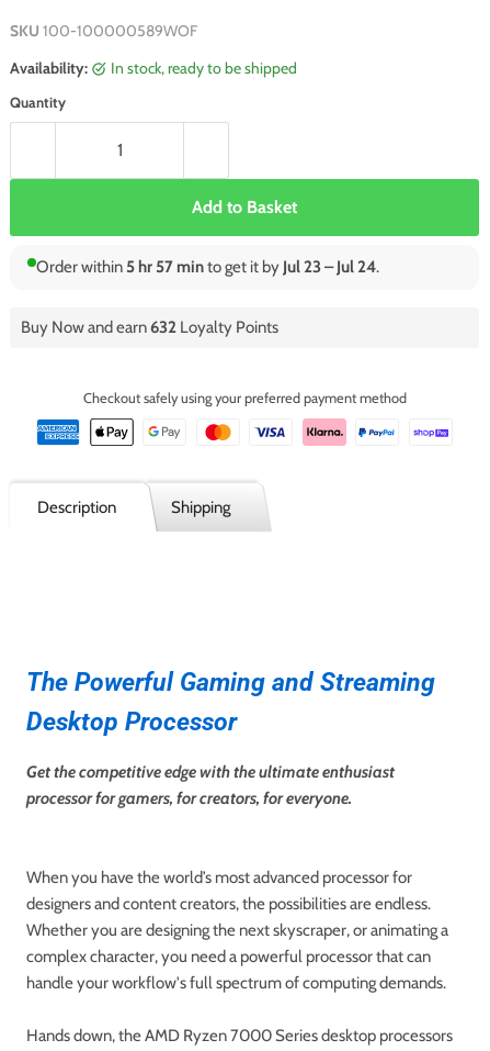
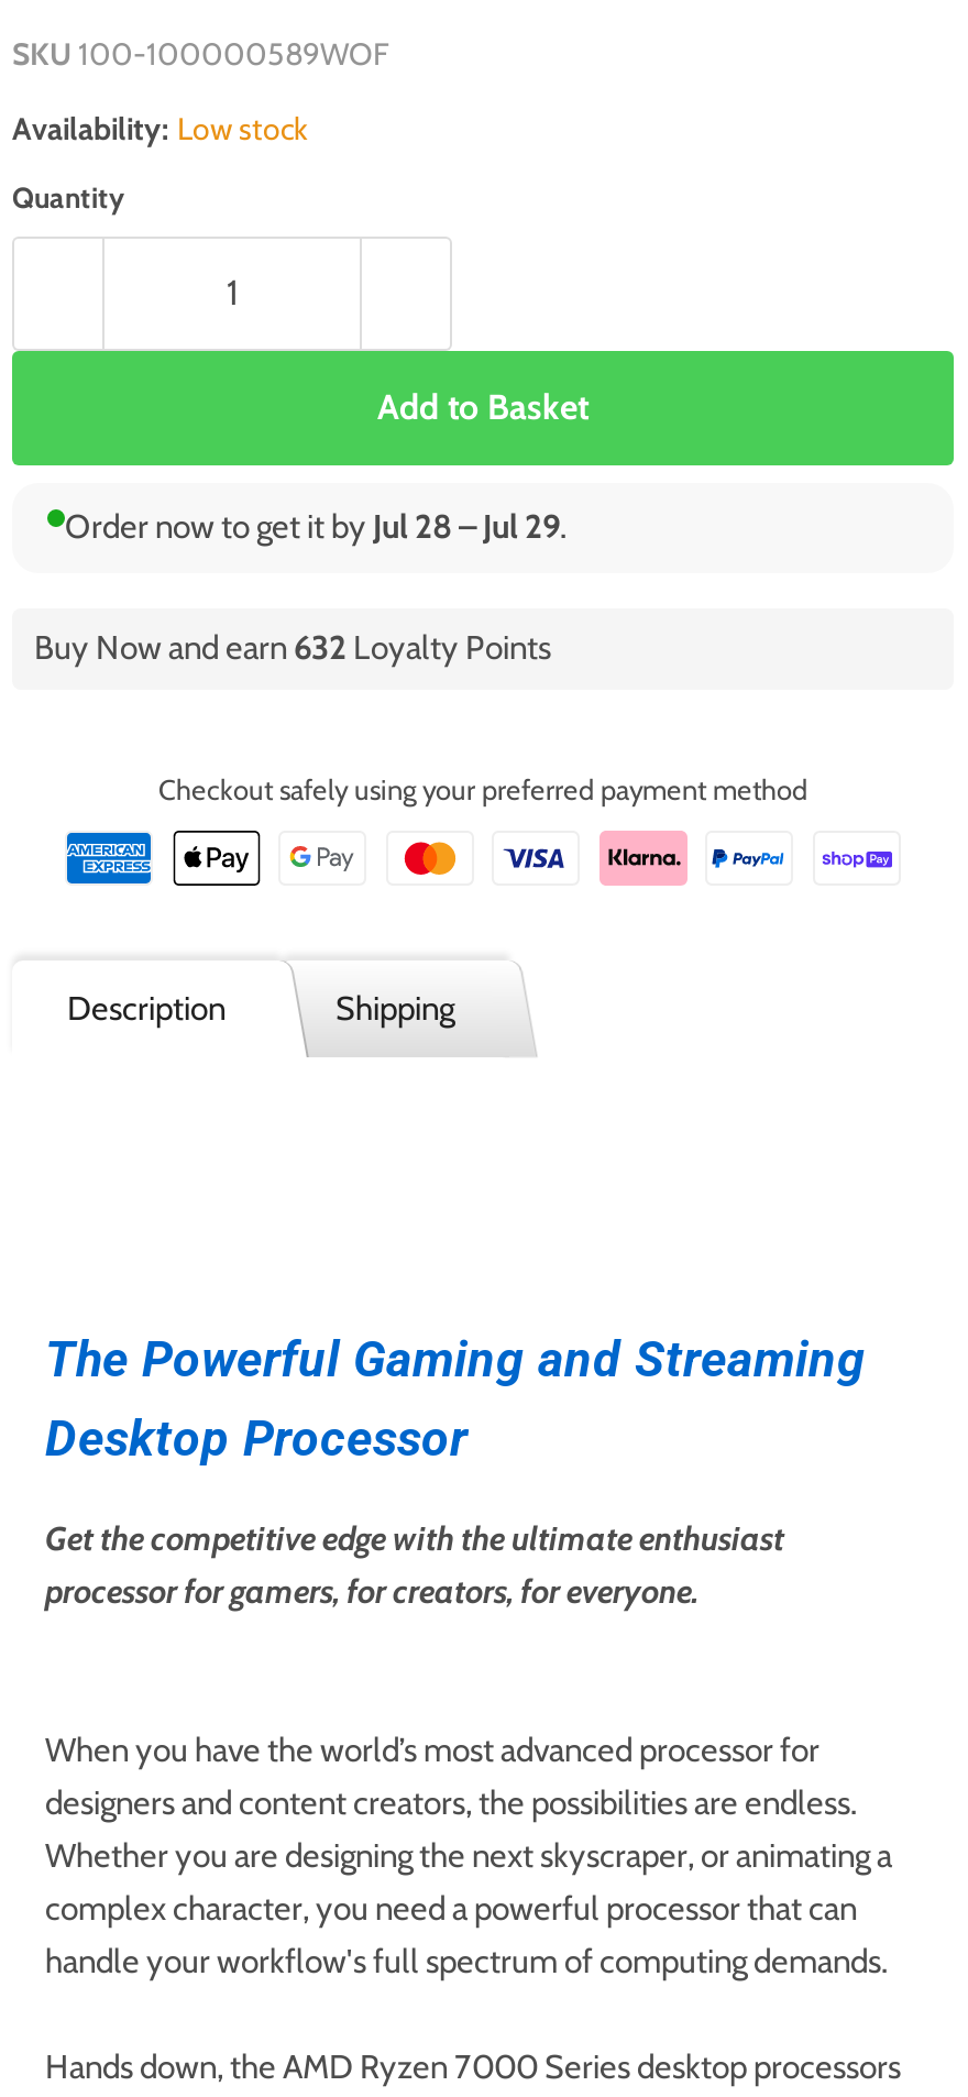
- Availability:
- in stock, ready to be shipped
+ Availability: Low stock

- Order within 5 hr 57 minto get it by Jul 23 – Jul 24.
+ Order now to get it by Jul 28 – Jul 29.
